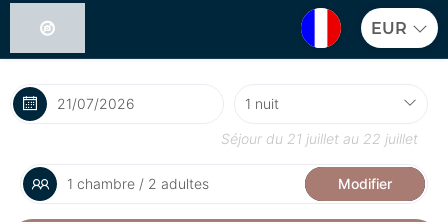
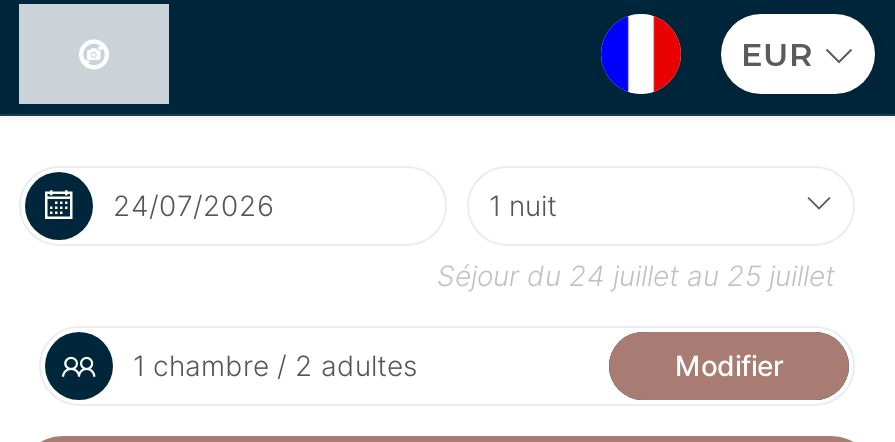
- Séjour du 21 juillet au 22 juillet
+ Séjour du 24 juillet au 25 juillet
